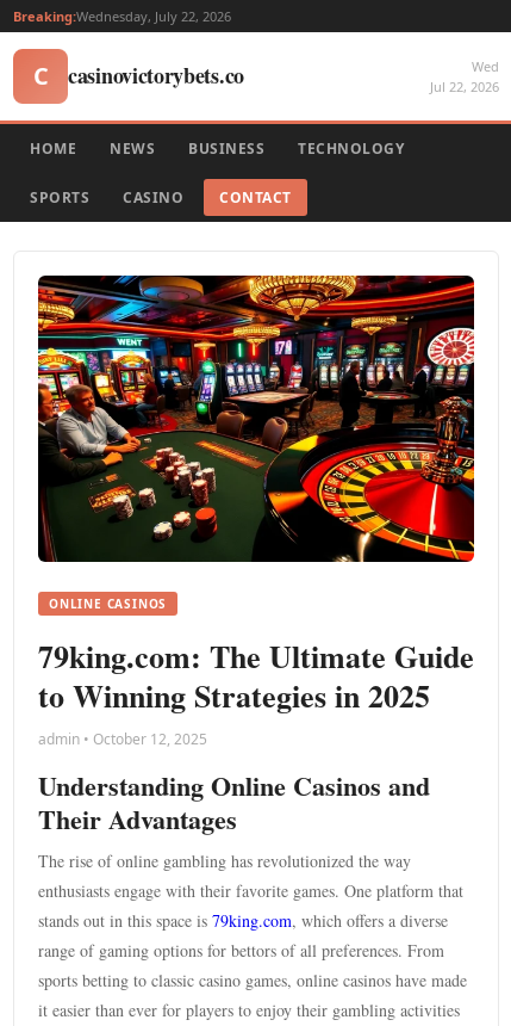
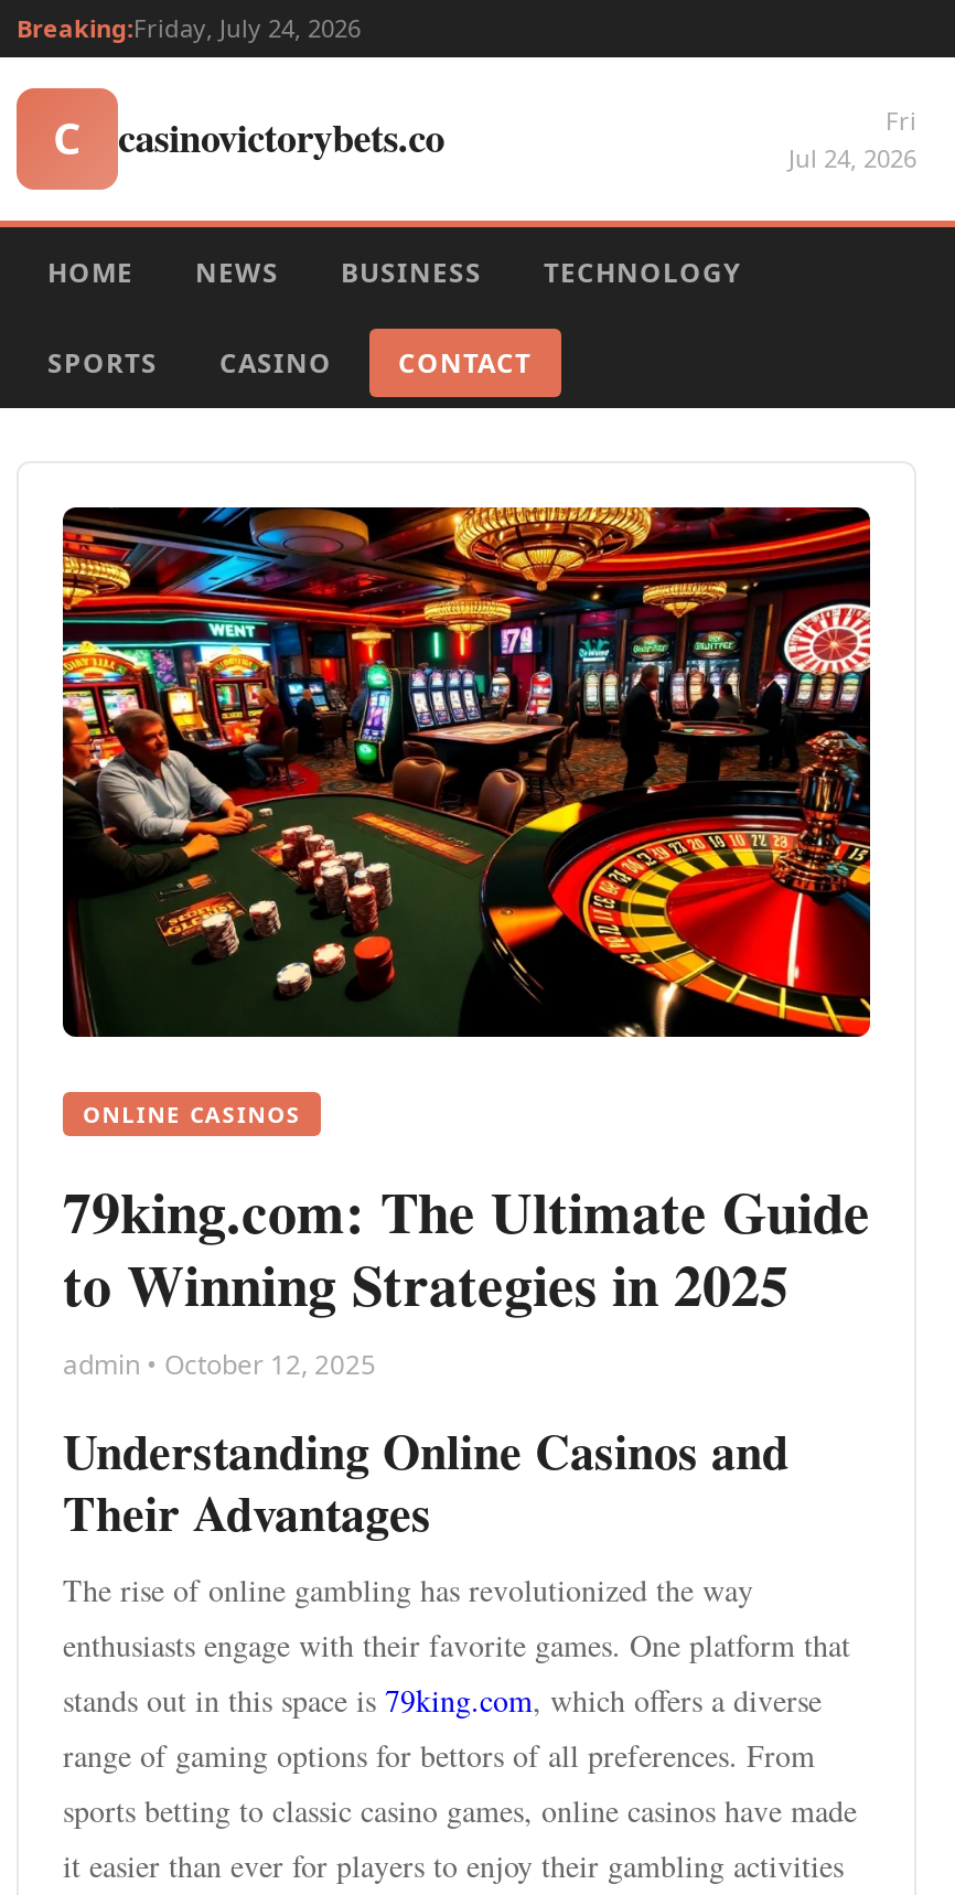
- Breaking:Wednesday, July 22, 2026
+ Breaking:Friday, July 24, 2026

- Wed
- Jul 22, 2026
+ Fri
+ Jul 24, 2026
